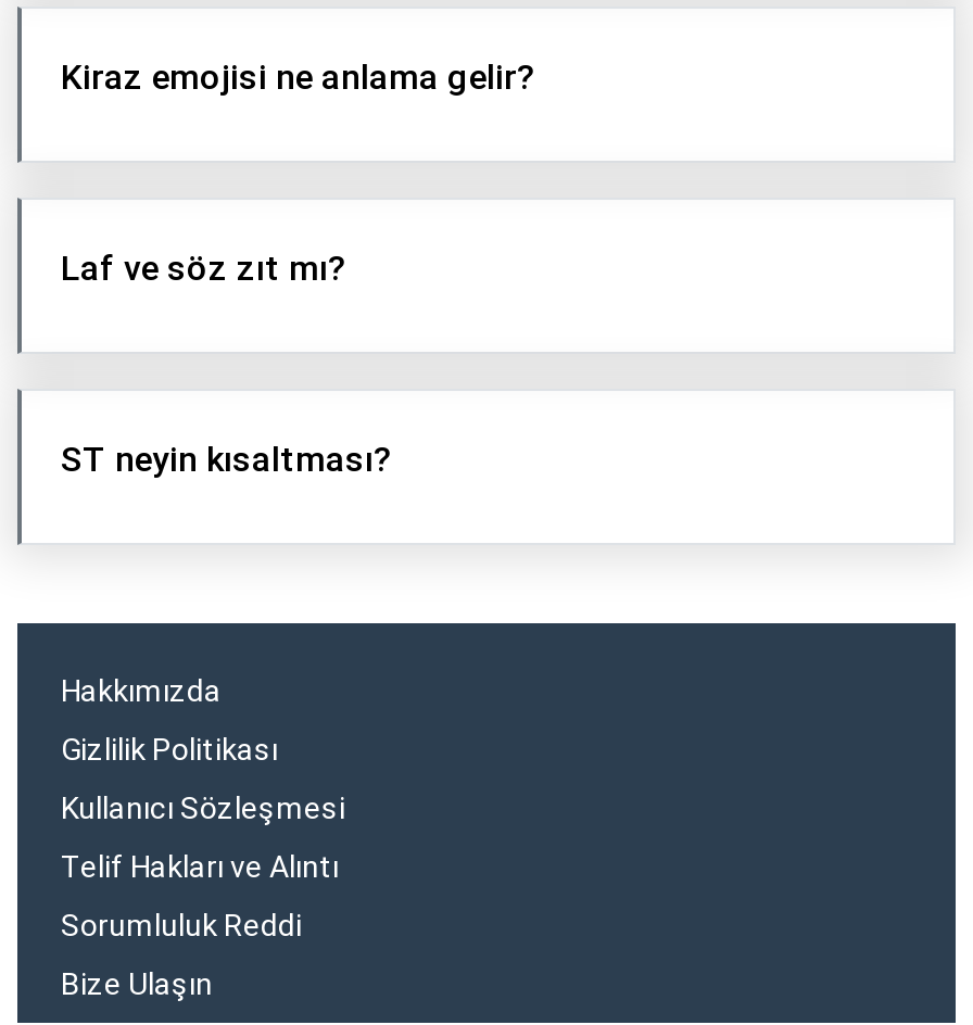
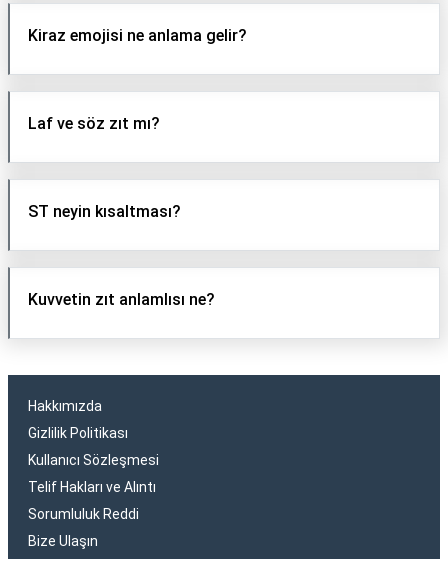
+ Kuvvetin zıt anlamlısı ne?
